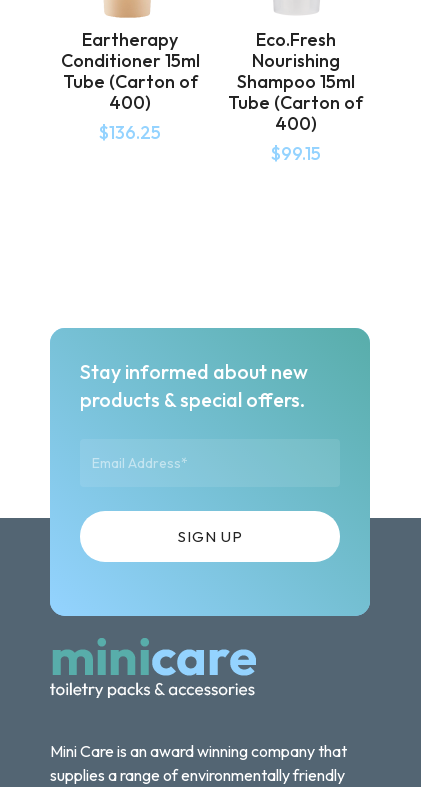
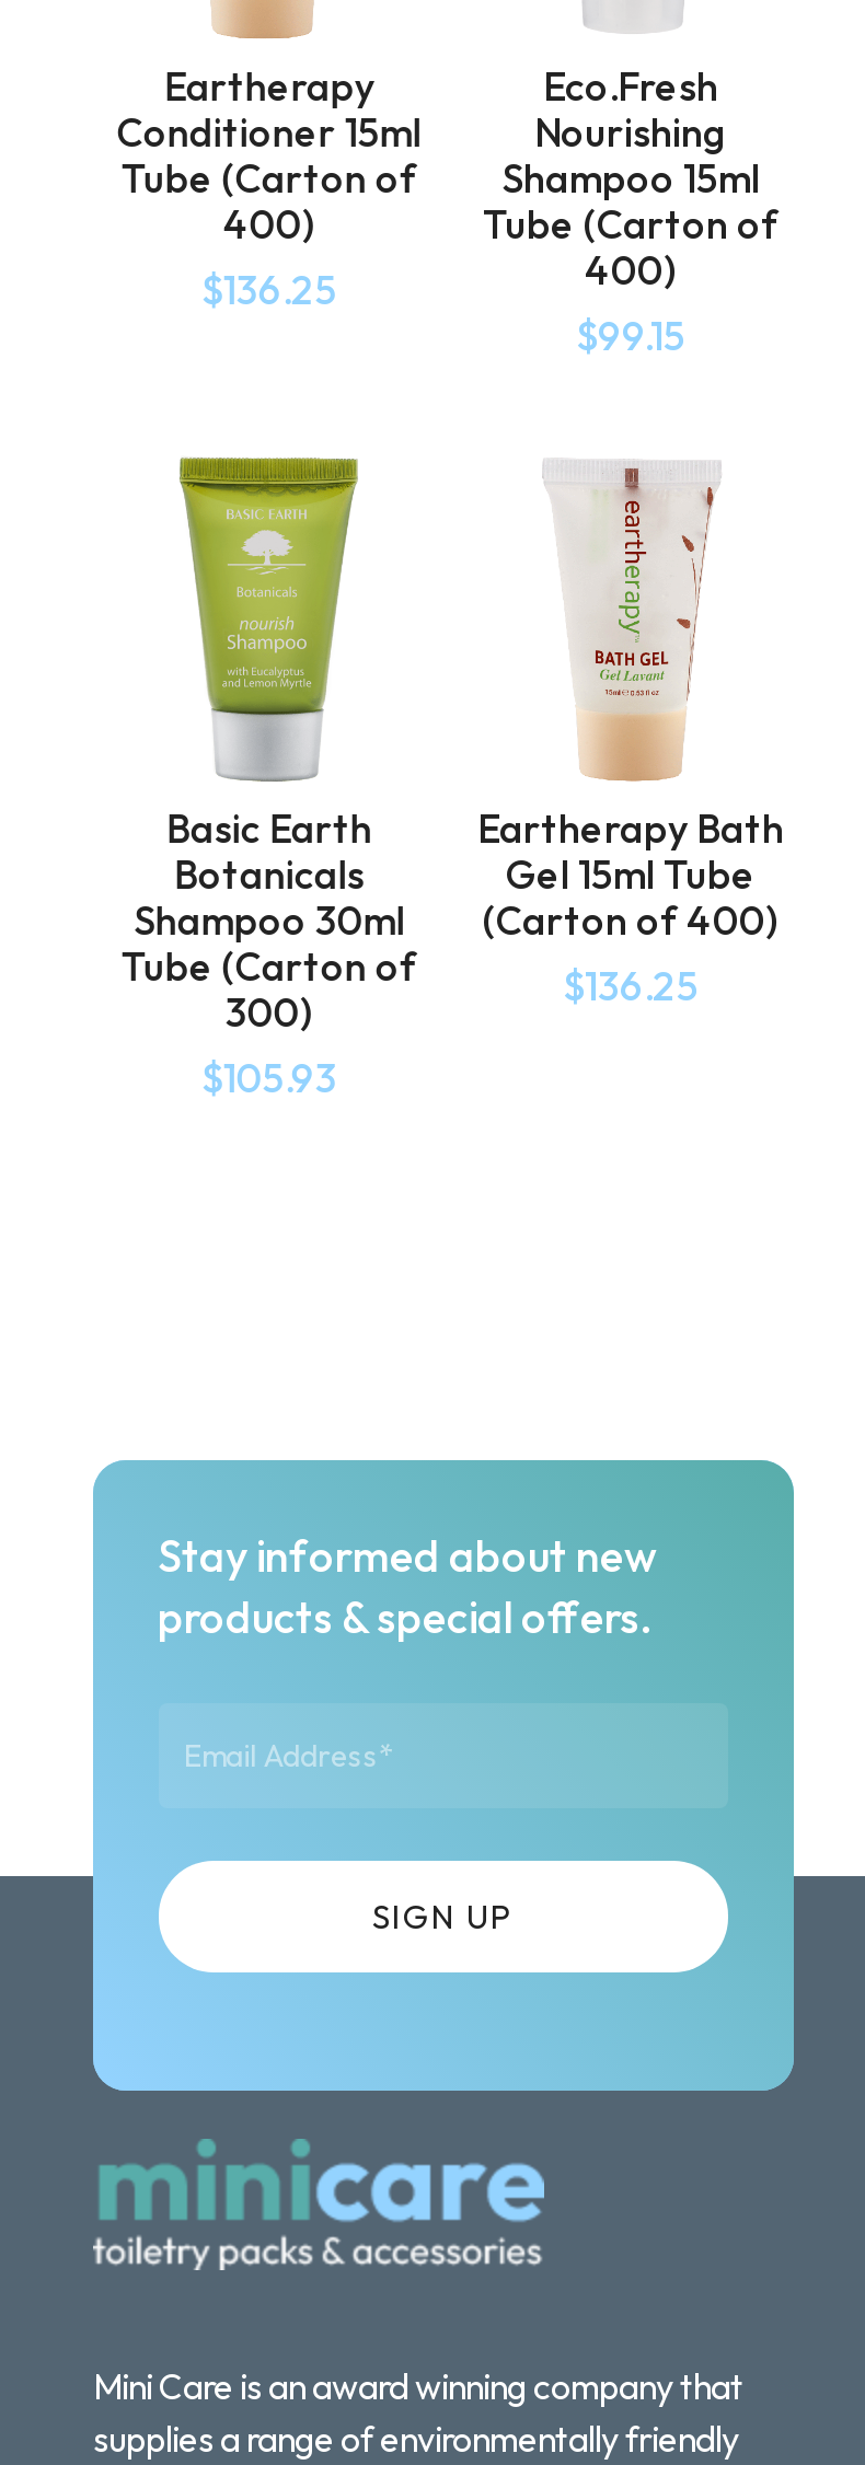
+ [image]
+ Basic Earth
+ Botanicals
+ Shampoo 30ml
+ Tube (Carton of
+ 300)
+ $105.93

+ [image]
+ Eartherapy Bath
+ Gel 15ml Tube
+ (Carton of 400)
+ $136.25
